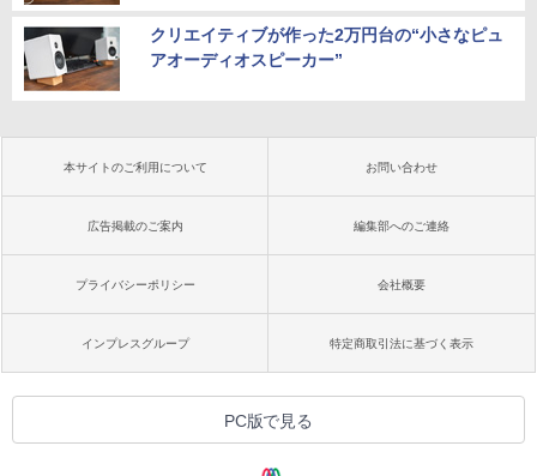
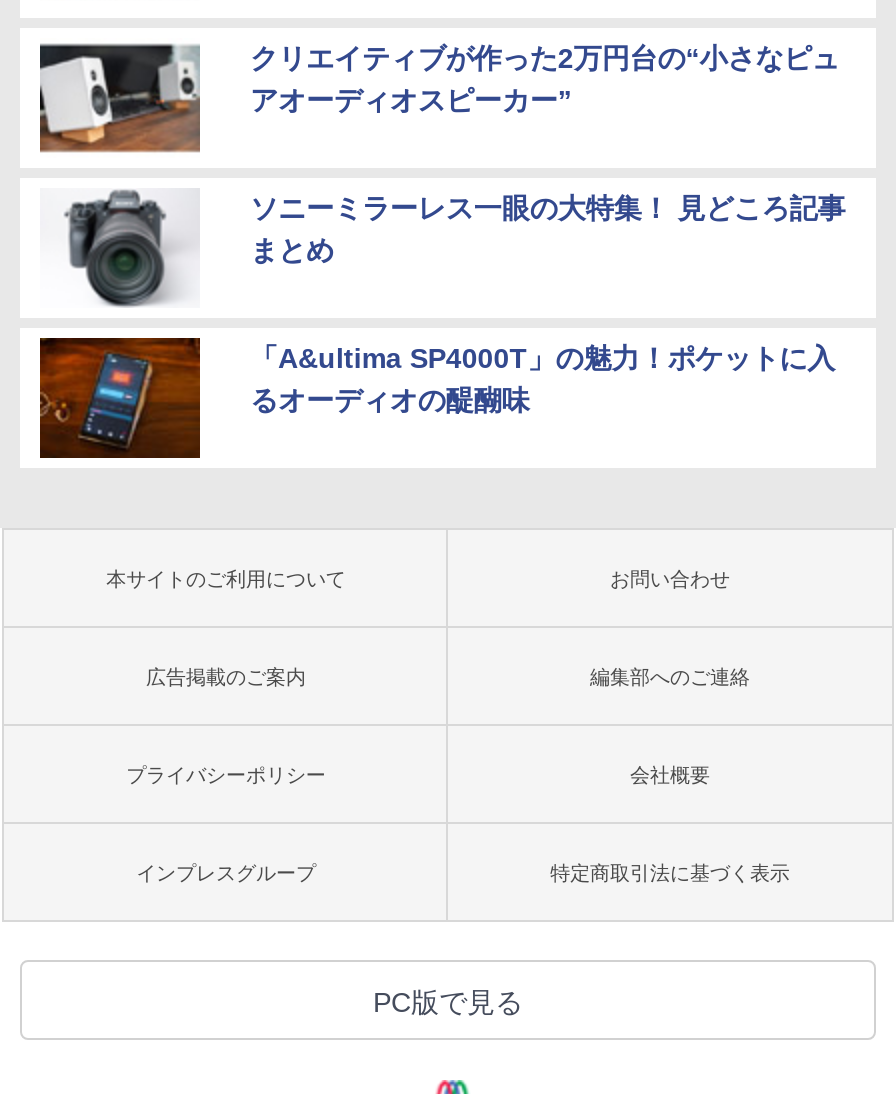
+ [image]

+ [image]
+ ソニーミラーレス一眼の大特集！ 見どころ記事
+ まとめ
+ 「A&ultima SP4000T」の魅力！ポケットに入
+ るオーディオの醍醐味
